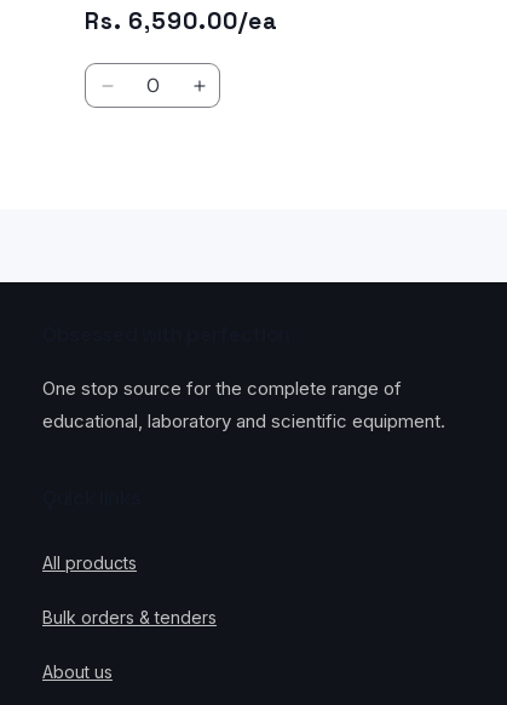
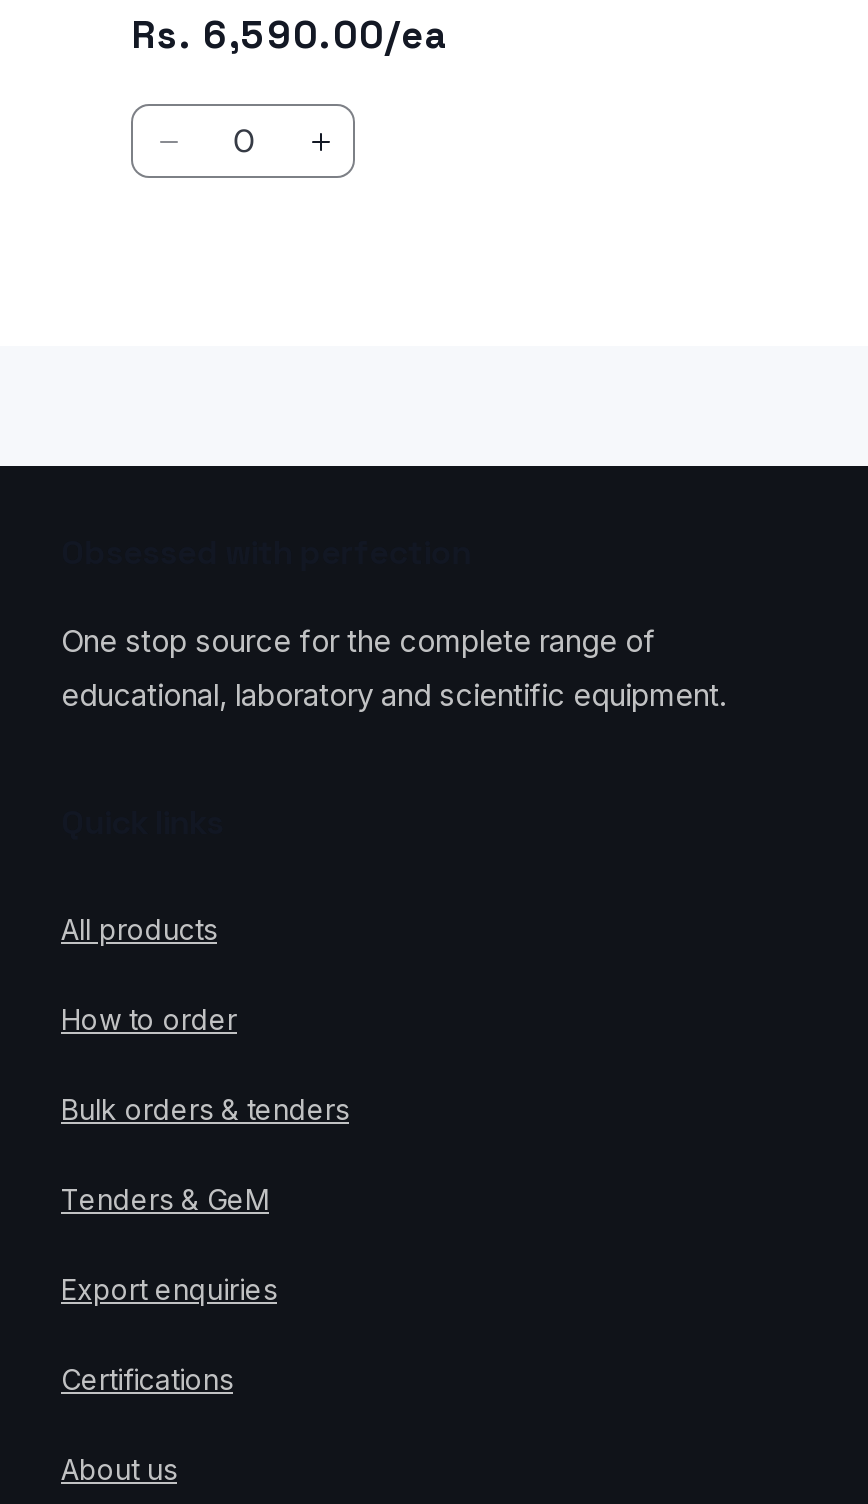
+ How to order

+ Tenders & GeM
+ Export enquiries
+ Certifications
